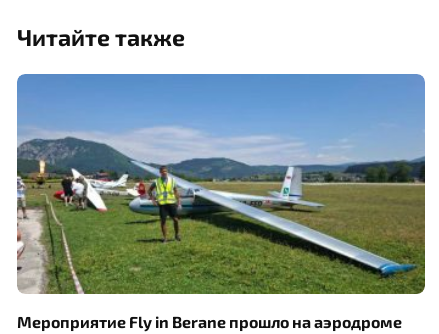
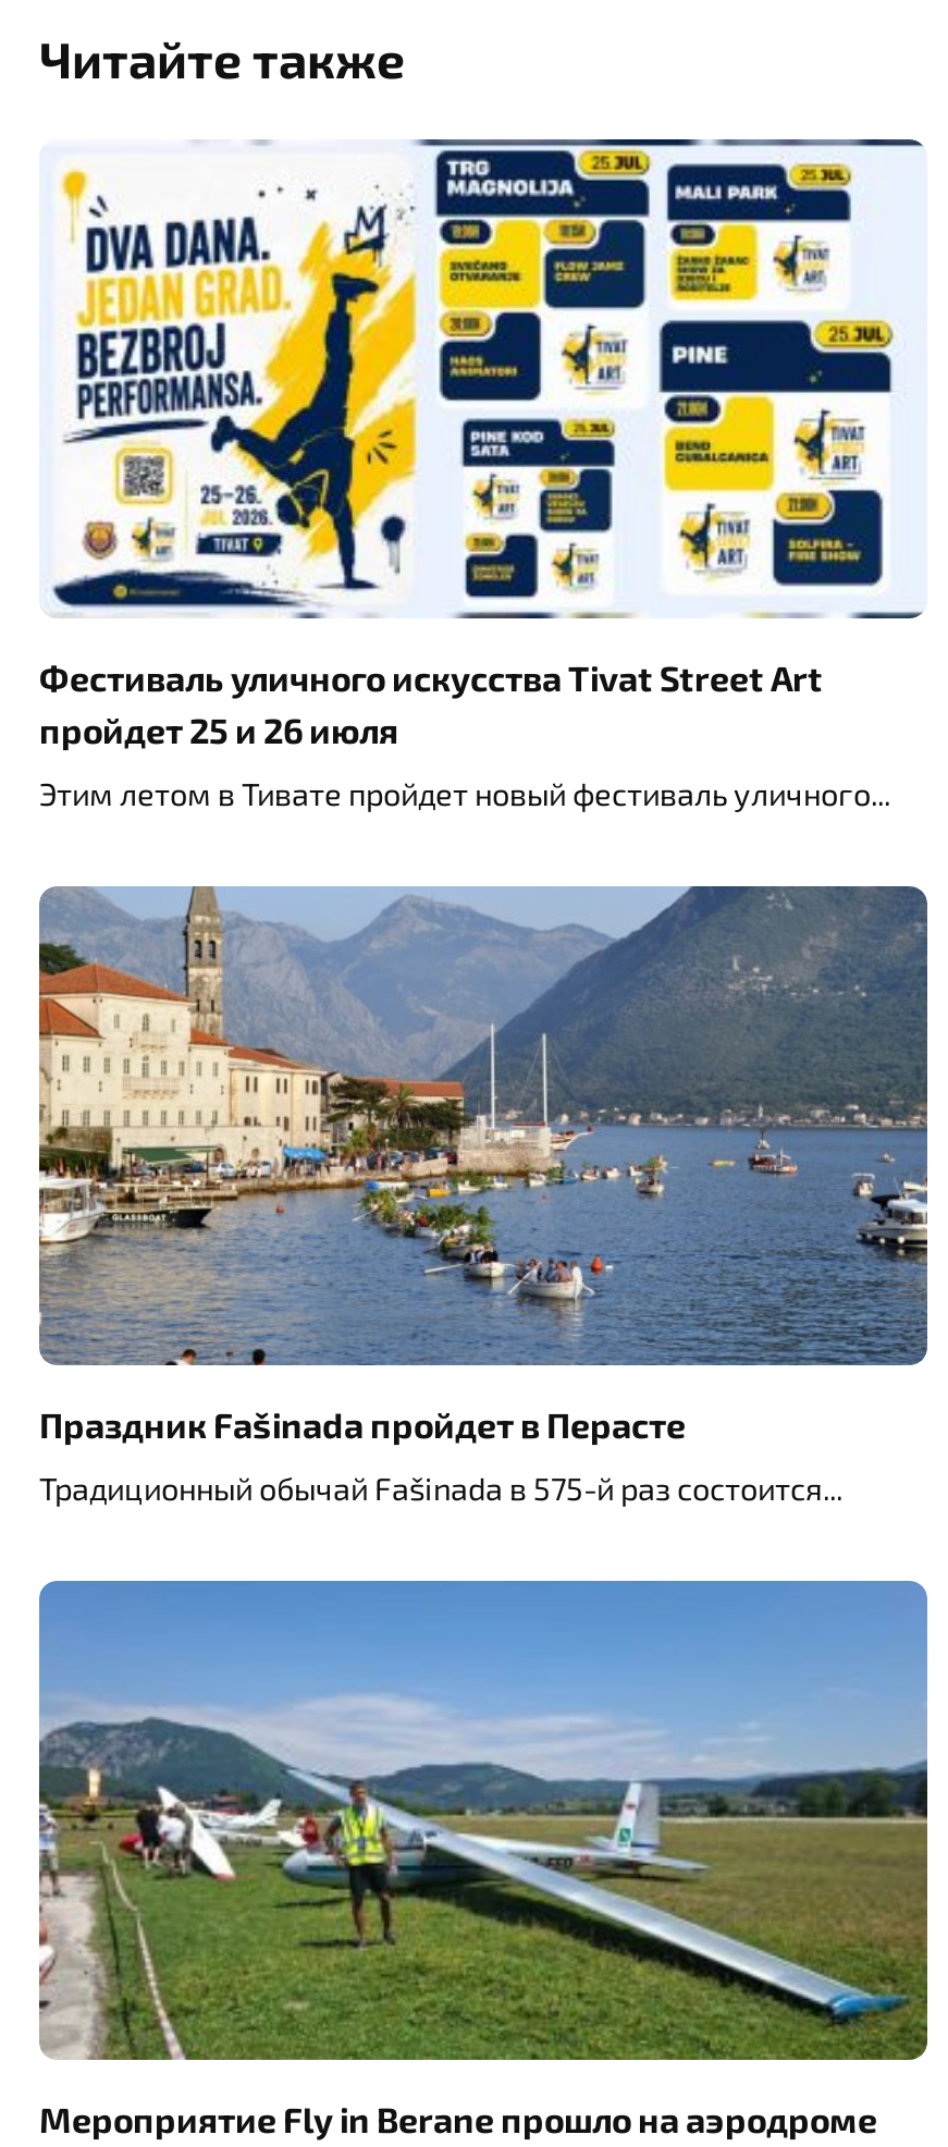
+ [image]
+ Праздник Fašinada пройдет в Перасте
+ Традиционный обычай Fašinada в 575-й раз состоится

+ [image]
+ Фестиваль уличного искусства Tivat Street Art
+ пройдет 25 и 26 июля
+ Этим летом в Тивате пройдет новый фестиваль уличного
